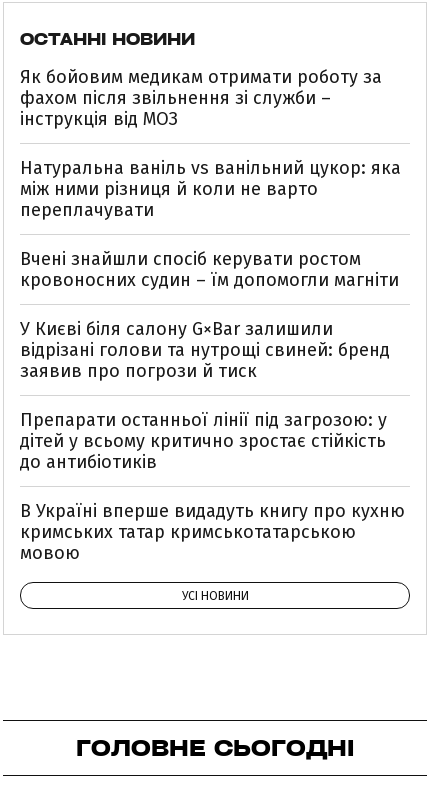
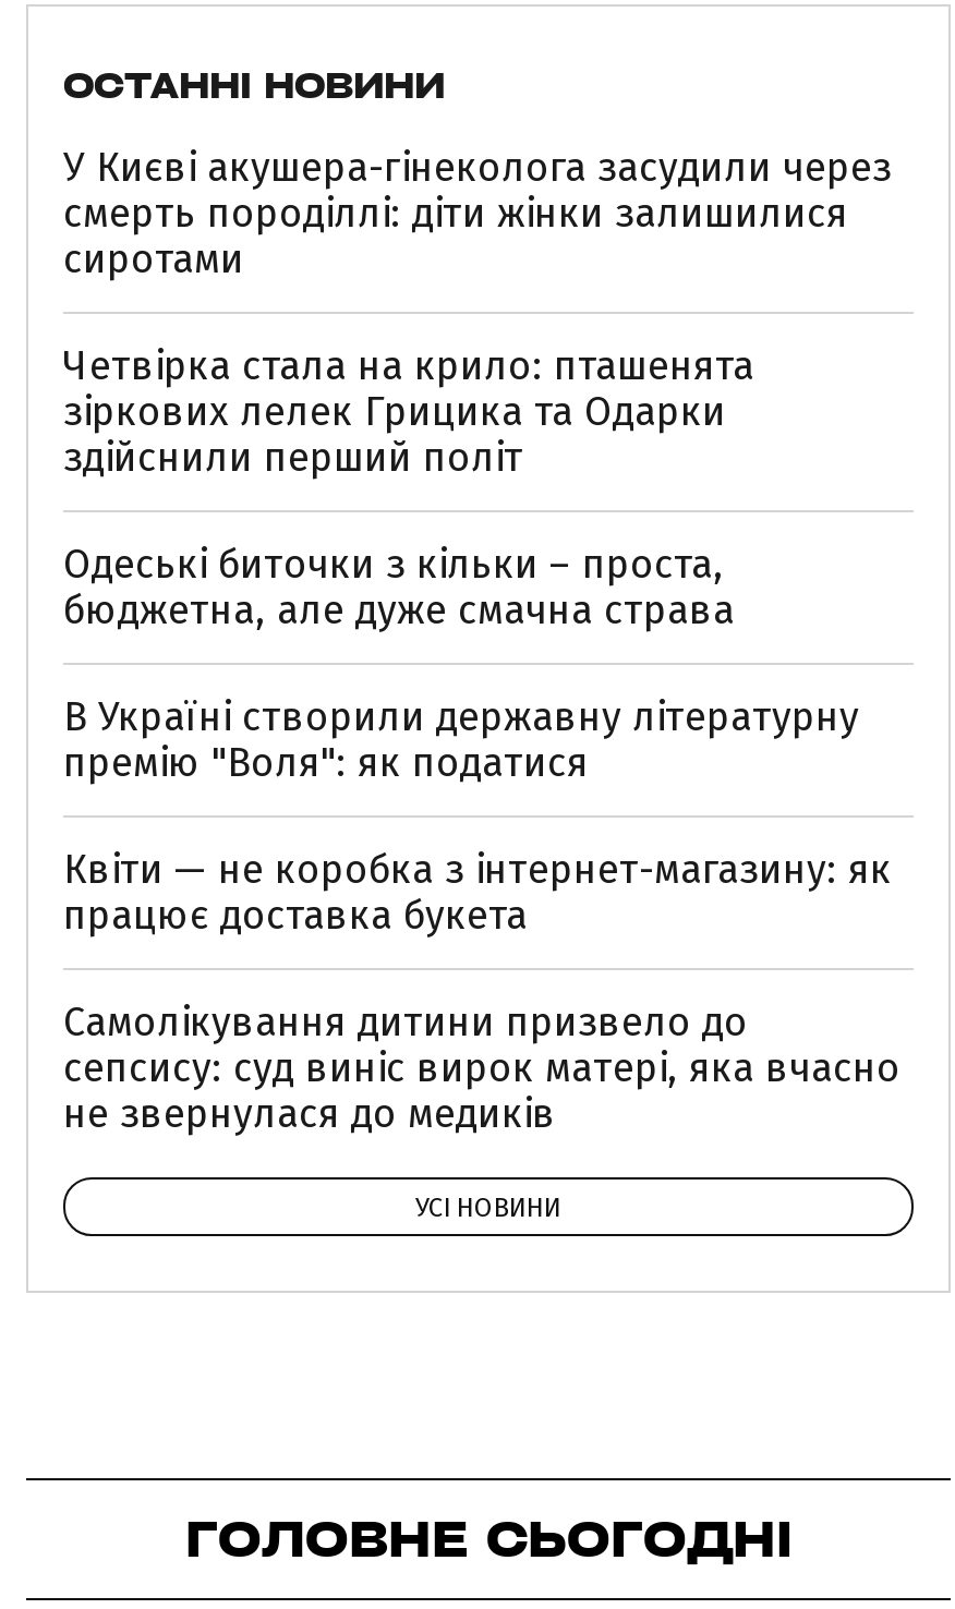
- Як бойовим медикам отримати роботу за
- фахом після звільнення зі служби –
- інструкція від МОЗ
+ У Києві акушера-гінеколога засудили через
+ смерть породіллі: діти жінки залишилися
+ сиротами

- Натуральна ваніль vs ванільний цукор: яка
- між ними різниця й коли не варто
- переплачувати
+ Четвірка стала на крило: пташенята
+ зіркових лелек Грицика та Одарки
+ здійснили перший політ

- Вчені знайшли спосіб керувати ростом
- кровоносних судин – їм допомогли магніти
+ Одеські биточки з кільки – проста,
+ бюджетна, але дуже смачна страва

- У Києві біля салону G×Bar залишили
- відрізані голови та нутрощі свиней: бренд
- заявив про погрози й тиск
+ В Україні створили державну літературну
+ премію "Воля": як податися

- Препарати останньої лінії під загрозою: у
- дітей у всьому критично зростає стійкість
- до антибіотиків
+ Квіти — не коробка з інтернет-магазину: як
+ працює доставка букета

- В Україні вперше видадуть книгу про кухню
- кримських татар кримськотатарською
- мовою
+ Самолікування дитини призвело до
+ сепсису: суд виніс вирок матері, яка вчасно
+ не звернулася до медиків
